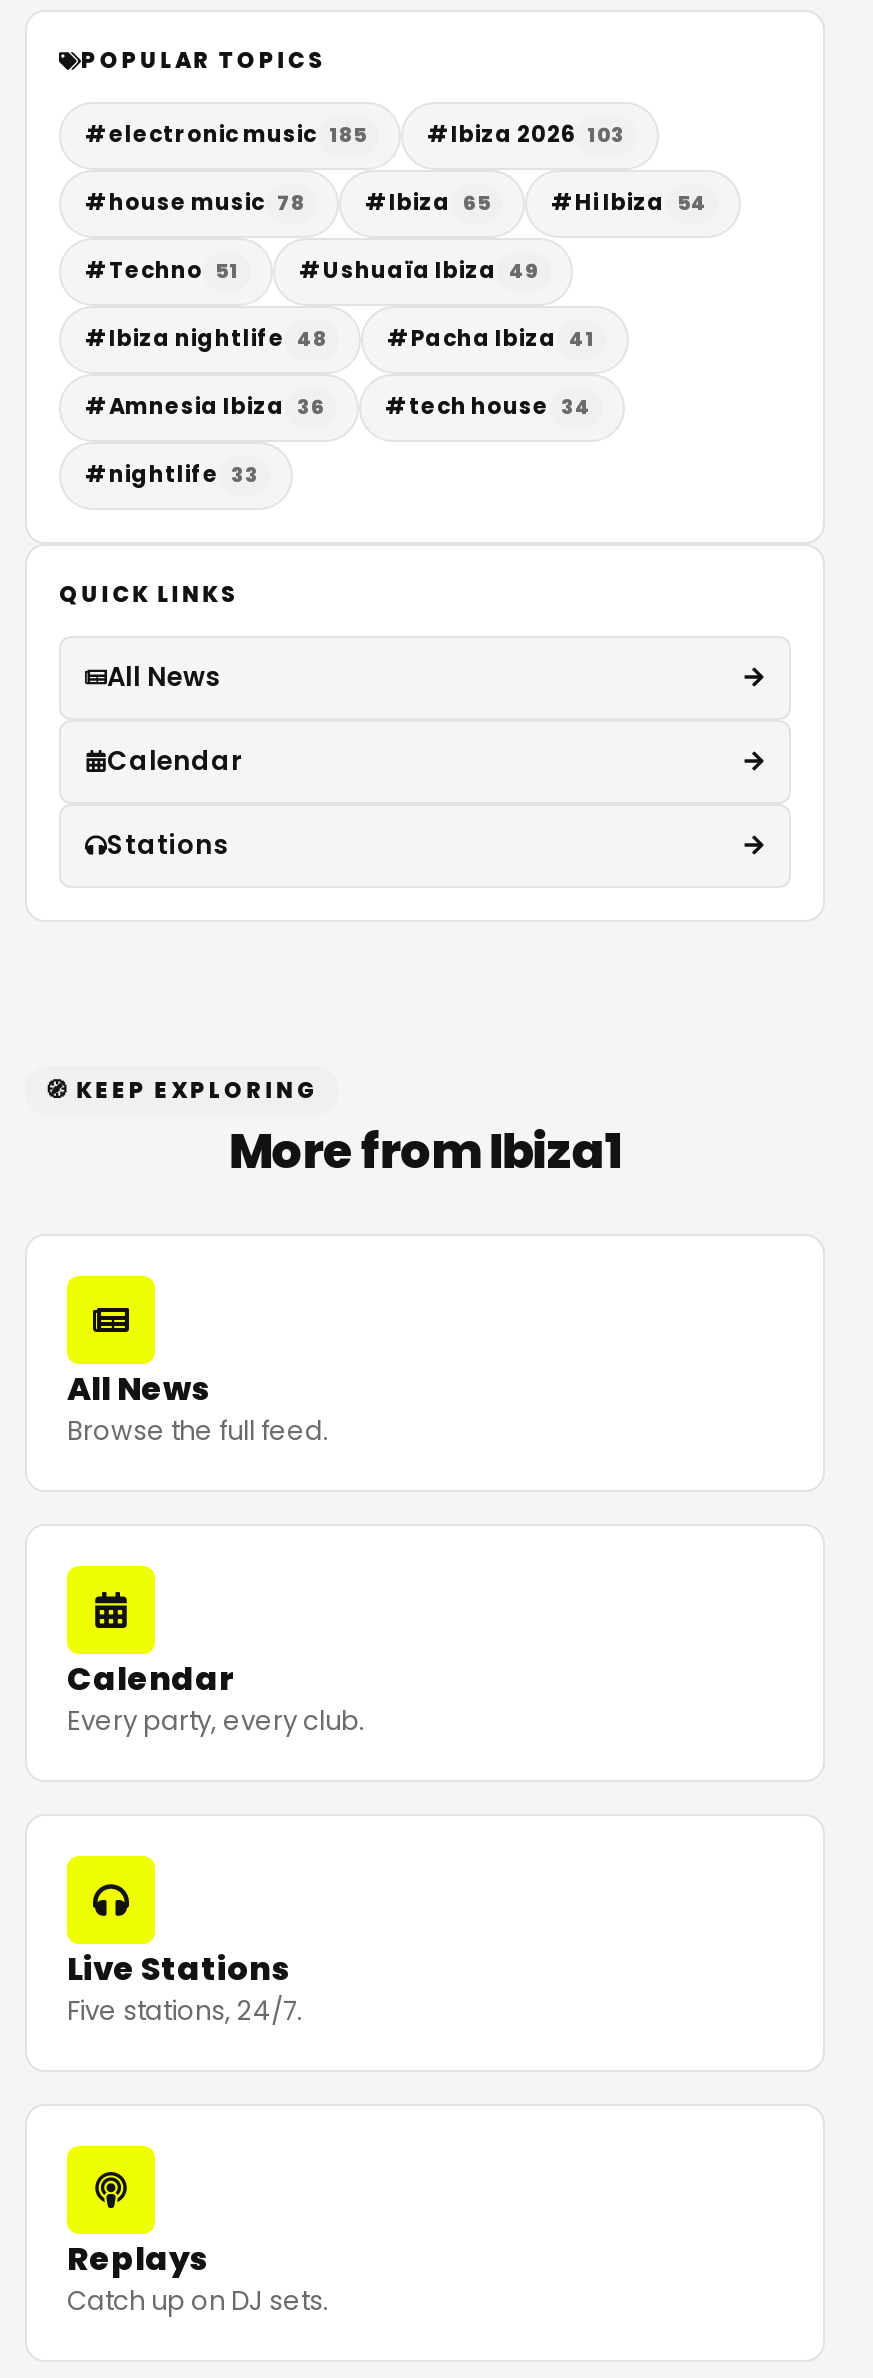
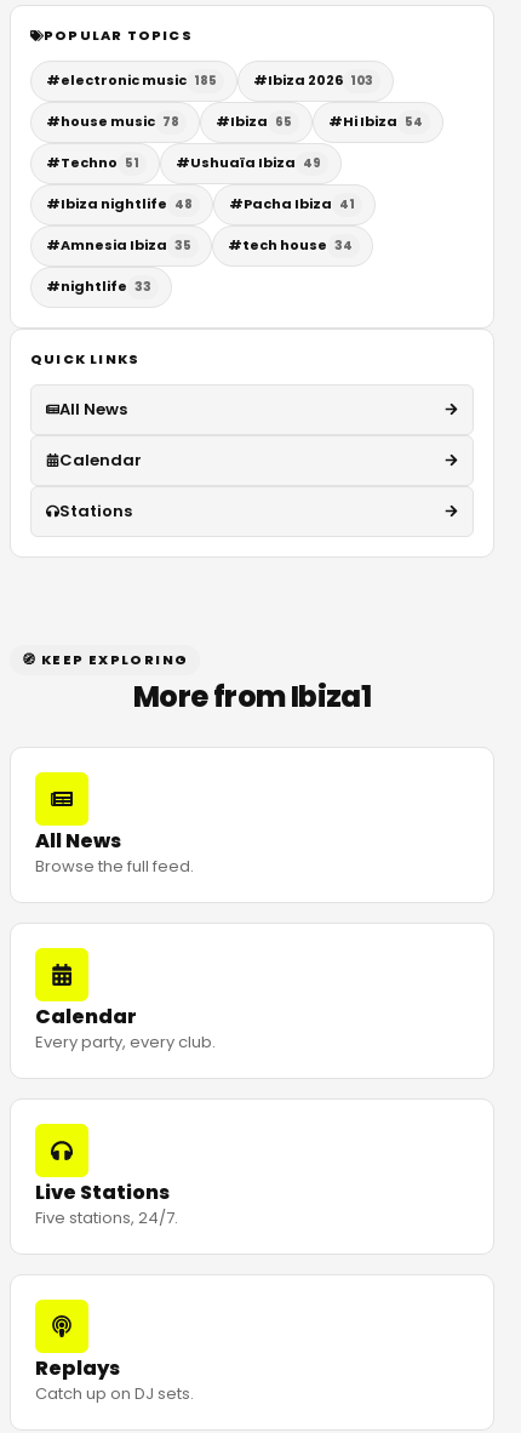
- #Amnesia Ibiza 36
+ #Amnesia Ibiza 35
